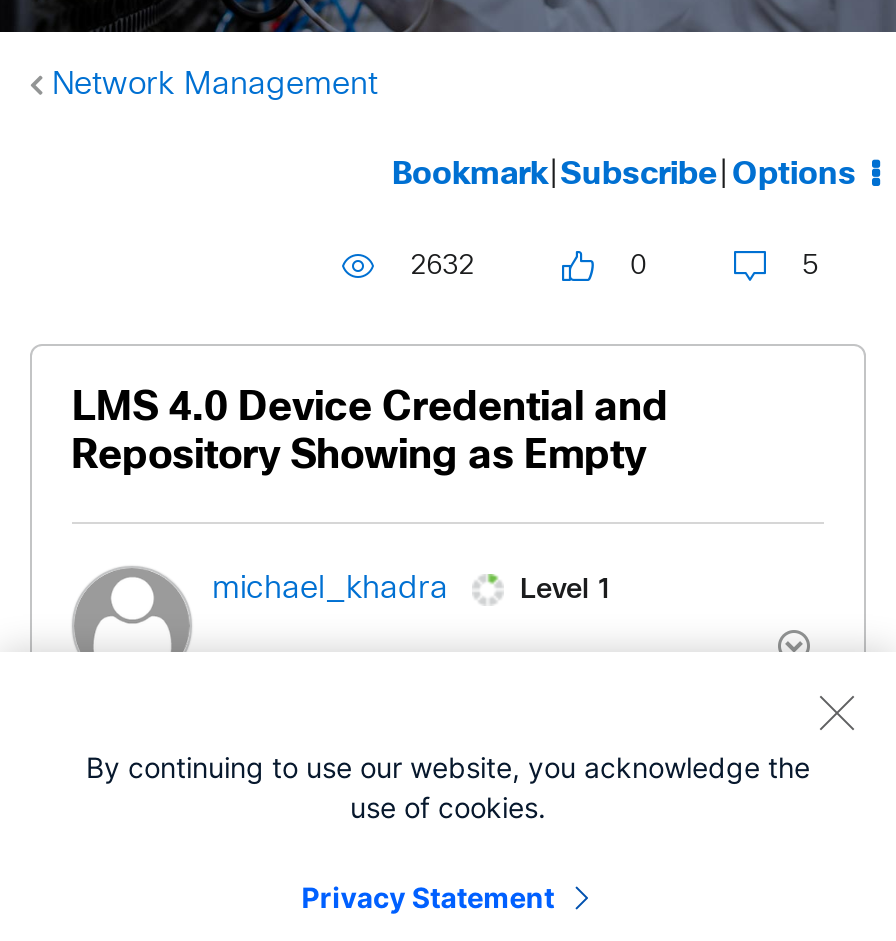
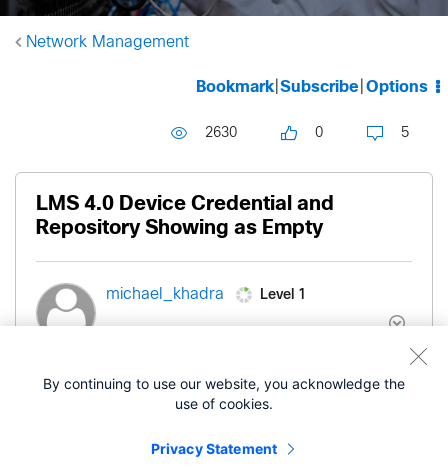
- 2632
+ 2630
